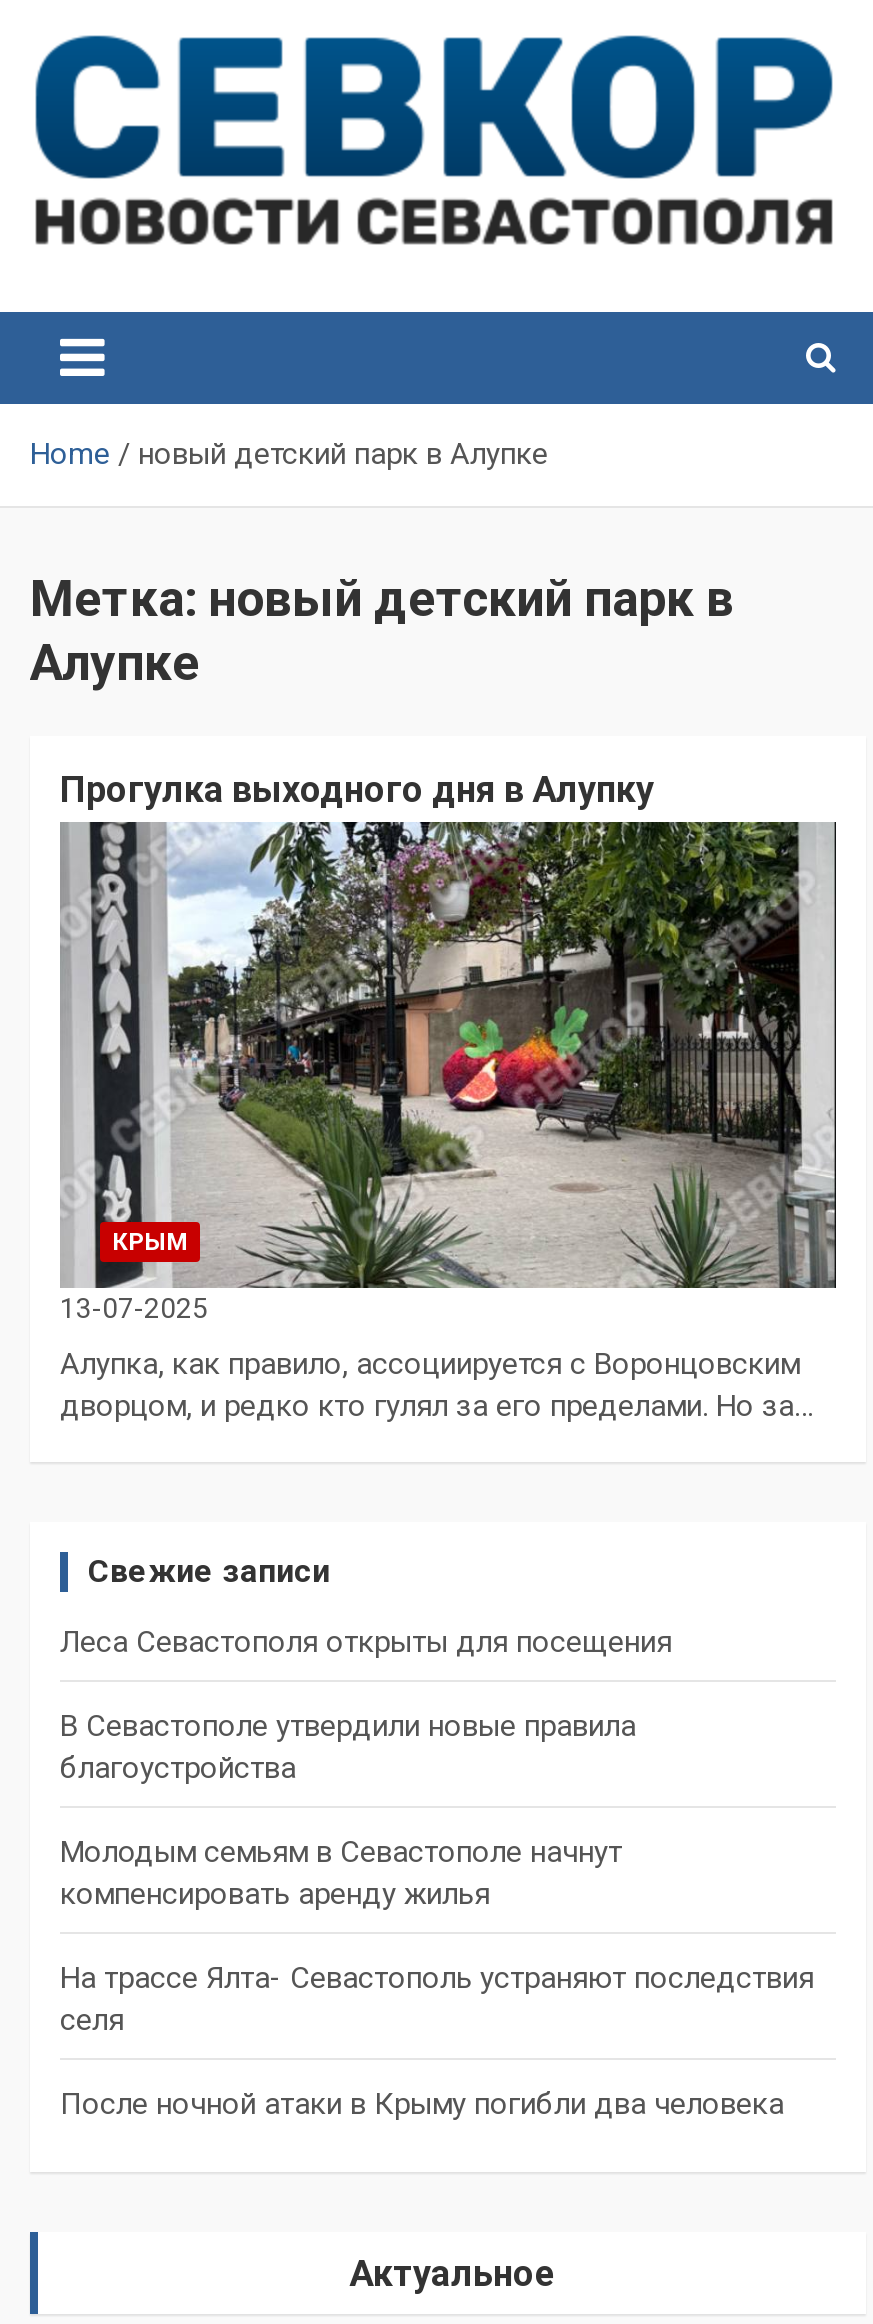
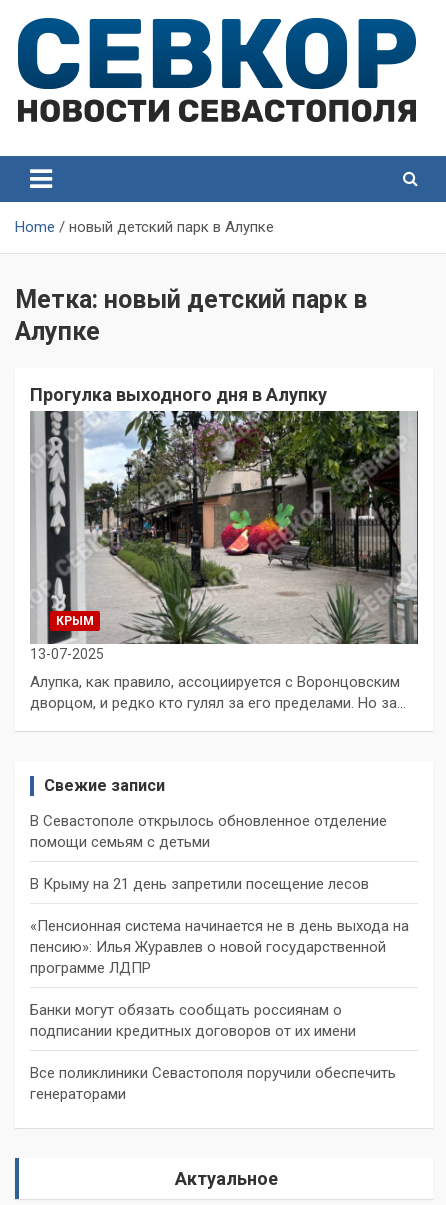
- Леса Севастополя открыты для посещения
+ В Севастополе открылось обновленное отделение
+ помощи семьям с детьми

- В Севастополе утвердили новые правила
- благоустройства
+ В Крыму на 21 день запретили посещение лесов

- Молодым семьям в Севастополе начнут
- компенсировать аренду жилья
+ «Пенсионная система начинается не в день выхода на
+ пенсию»: Илья Журавлев о новой государственной
+ программе ЛДПР

- На трассе Ялта- Севастополь устраняют последствия
- селя
+ Банки могут обязать сообщать россиянам о
+ подписании кредитных договоров от их имени

- После ночной атаки в Крыму погибли два человека
+ Все поликлиники Севастополя поручили обеспечить
+ генераторами
